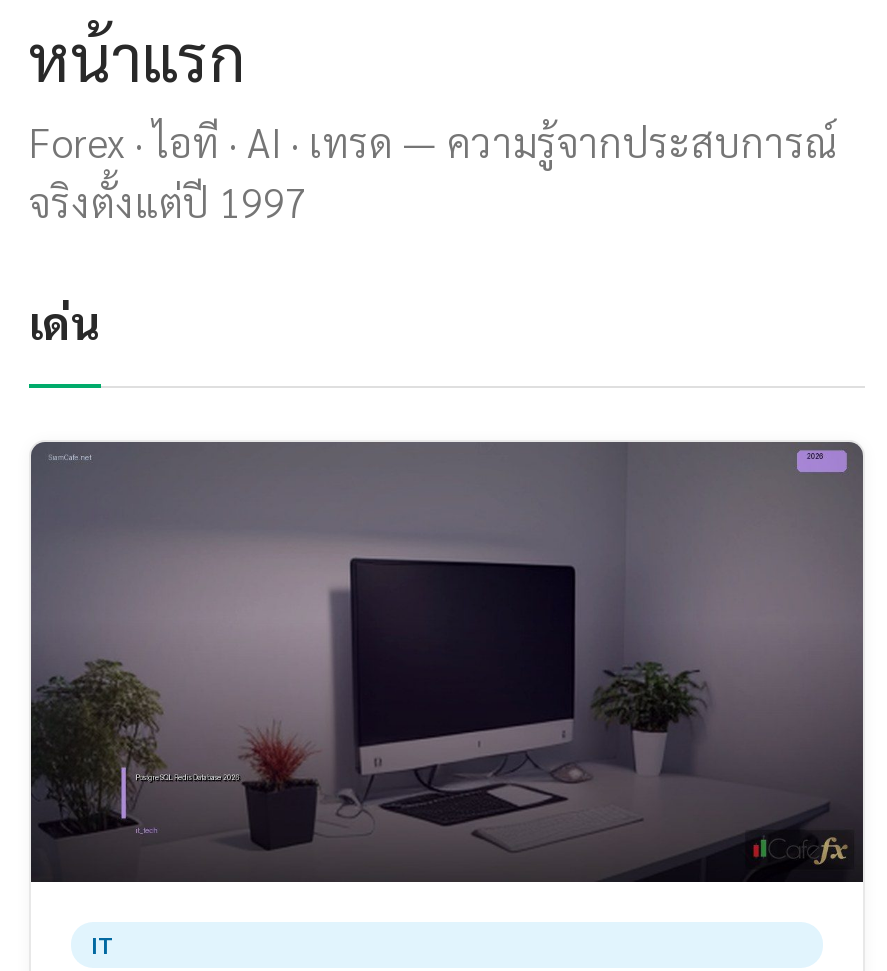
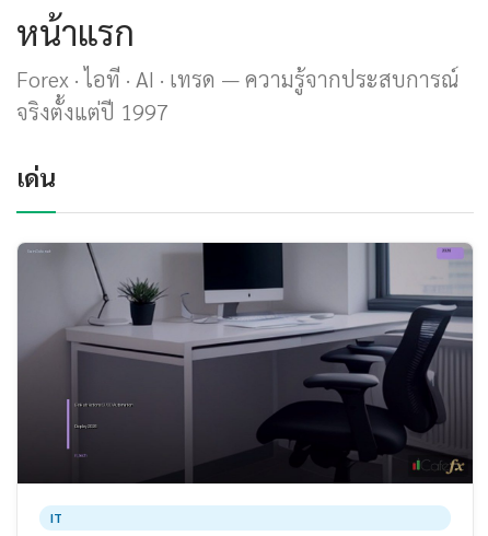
- [image]
+ [image]
